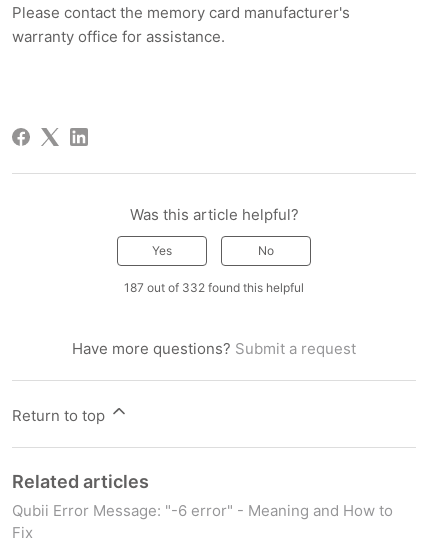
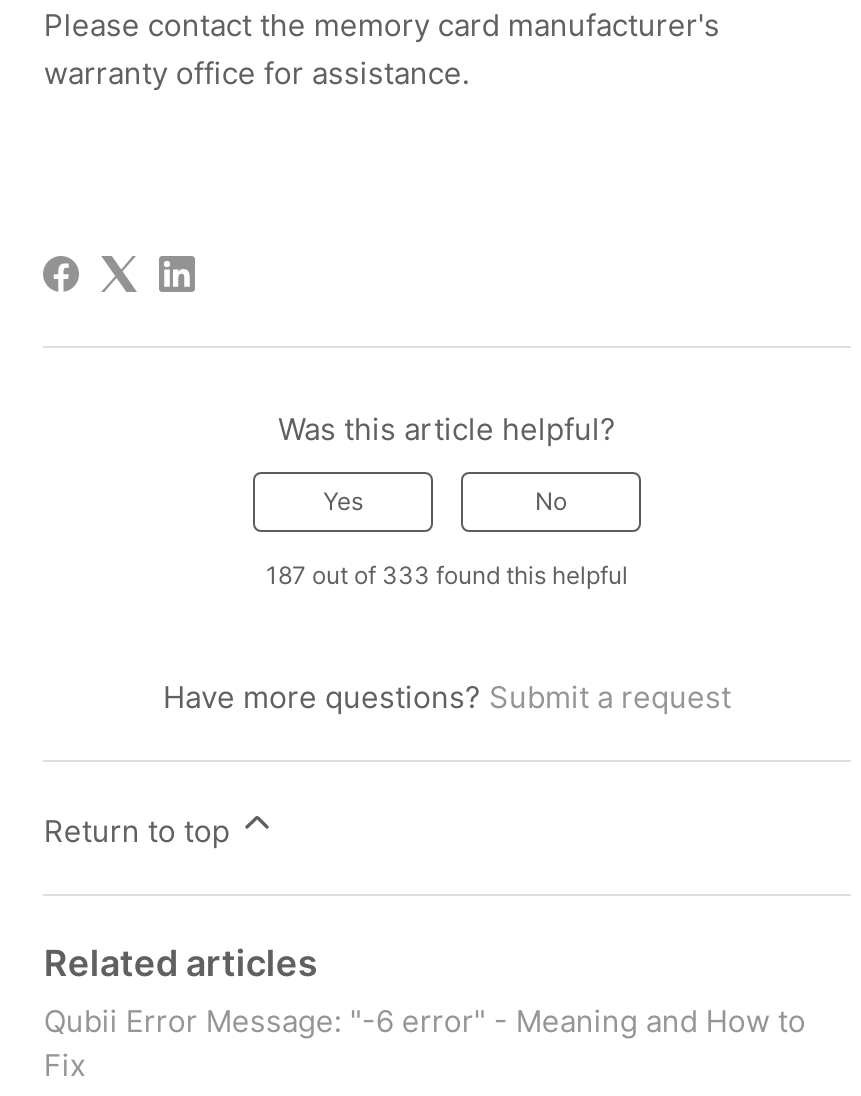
- 187 out of 332 found this helpful
+ 187 out of 333 found this helpful
